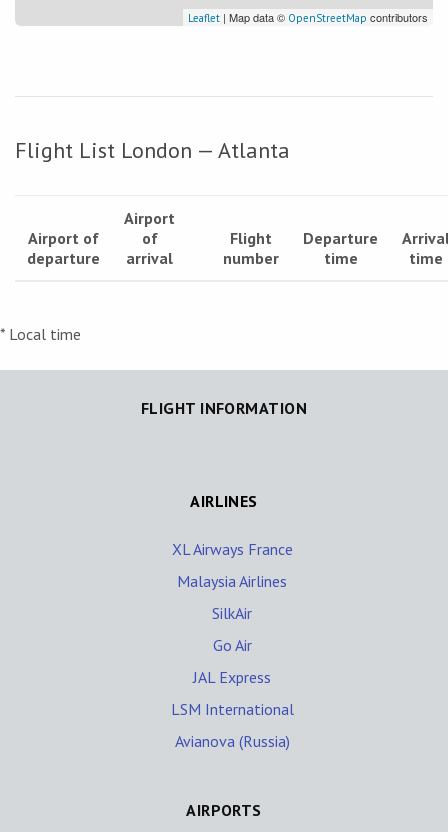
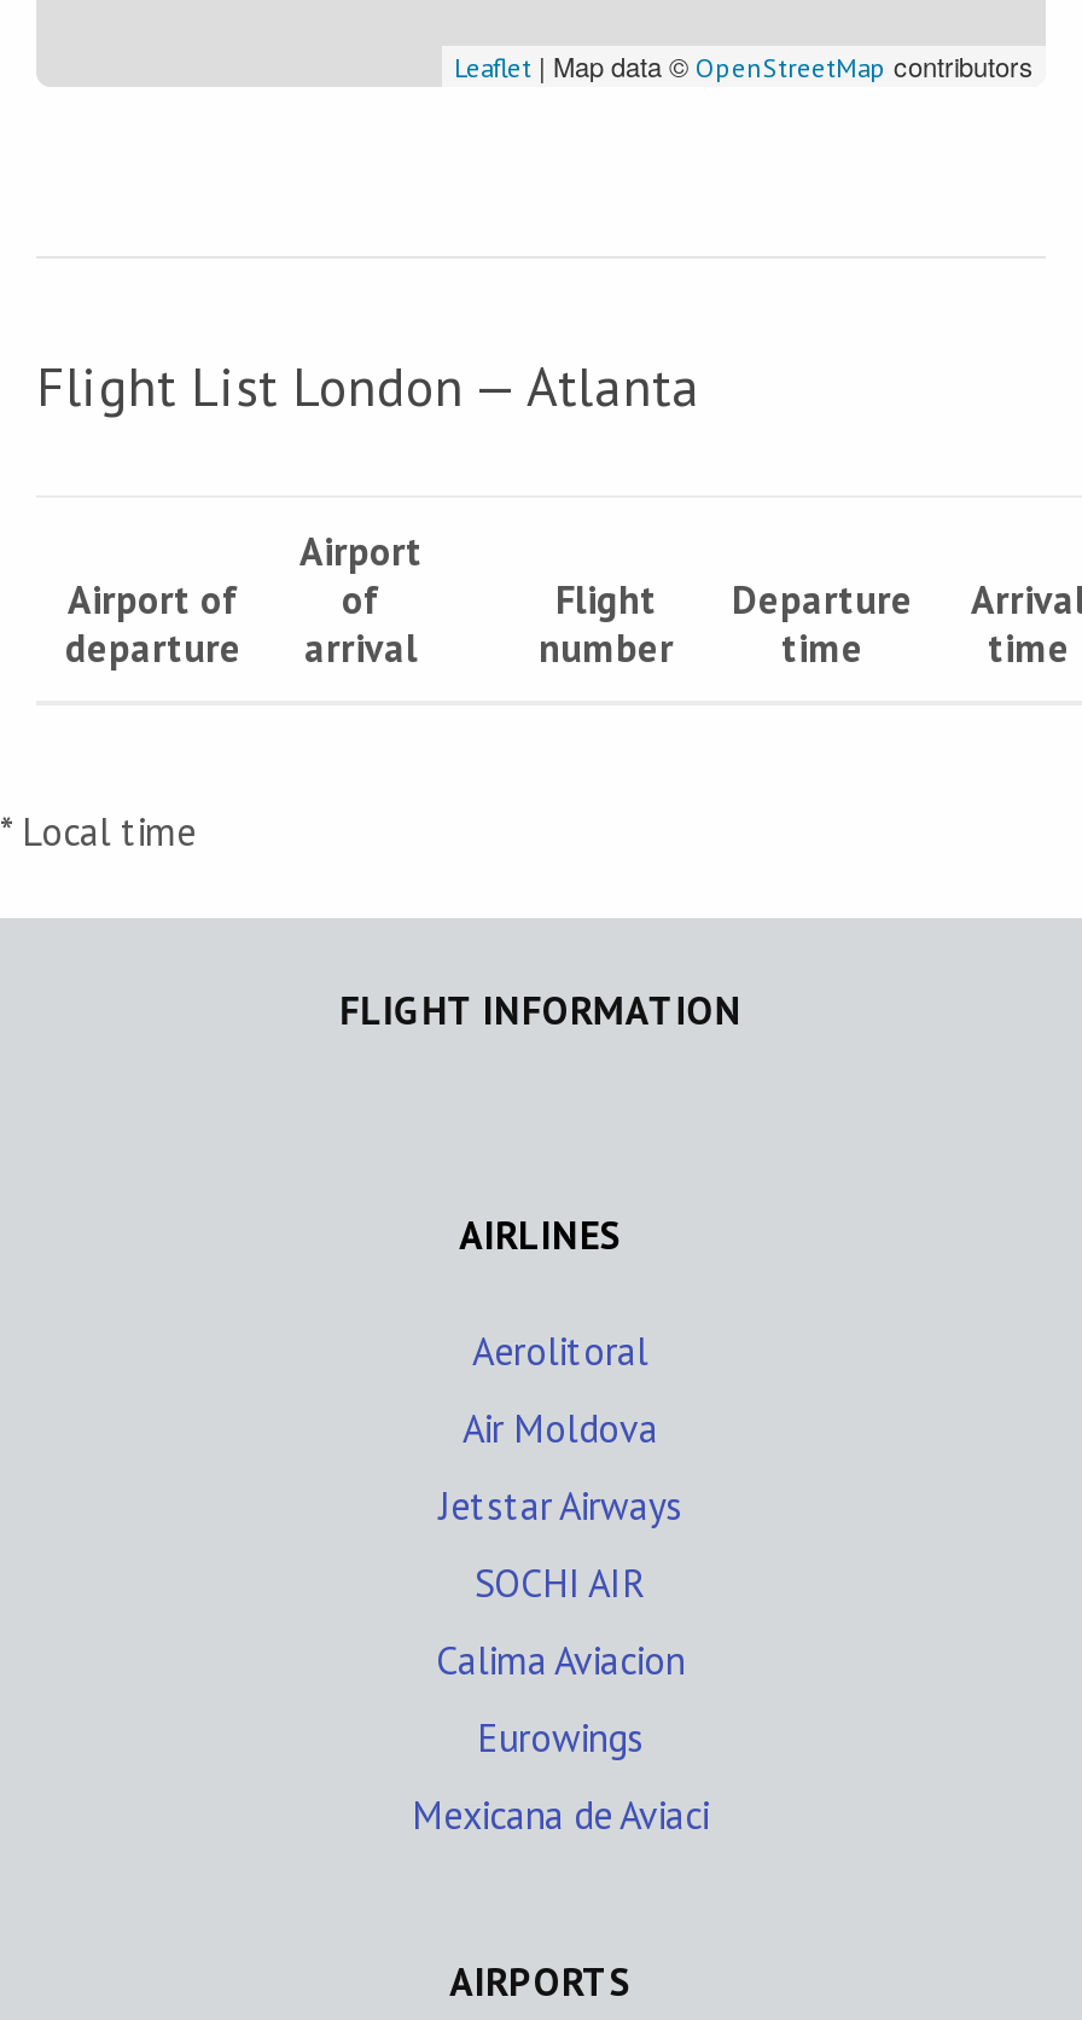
- XL Airways France
+ Aerolitoral

- Malaysia Airlines
+ Air Moldova

- SilkAir
+ Jetstar Airways

- Go Air
+ SOCHI AIR

- JAL Express
+ Calima Aviacion

- LSM International
+ Eurowings

- Avianova (Russia)
+ Mexicana de Aviaci
